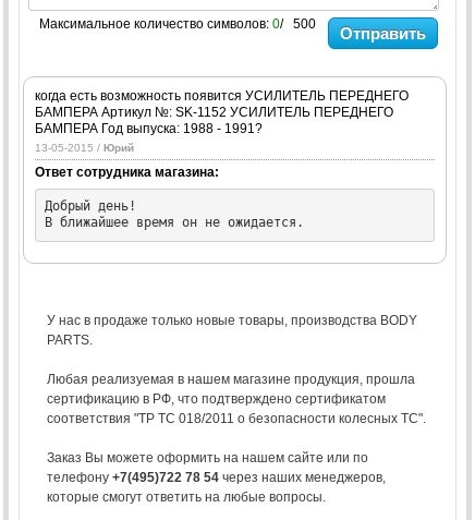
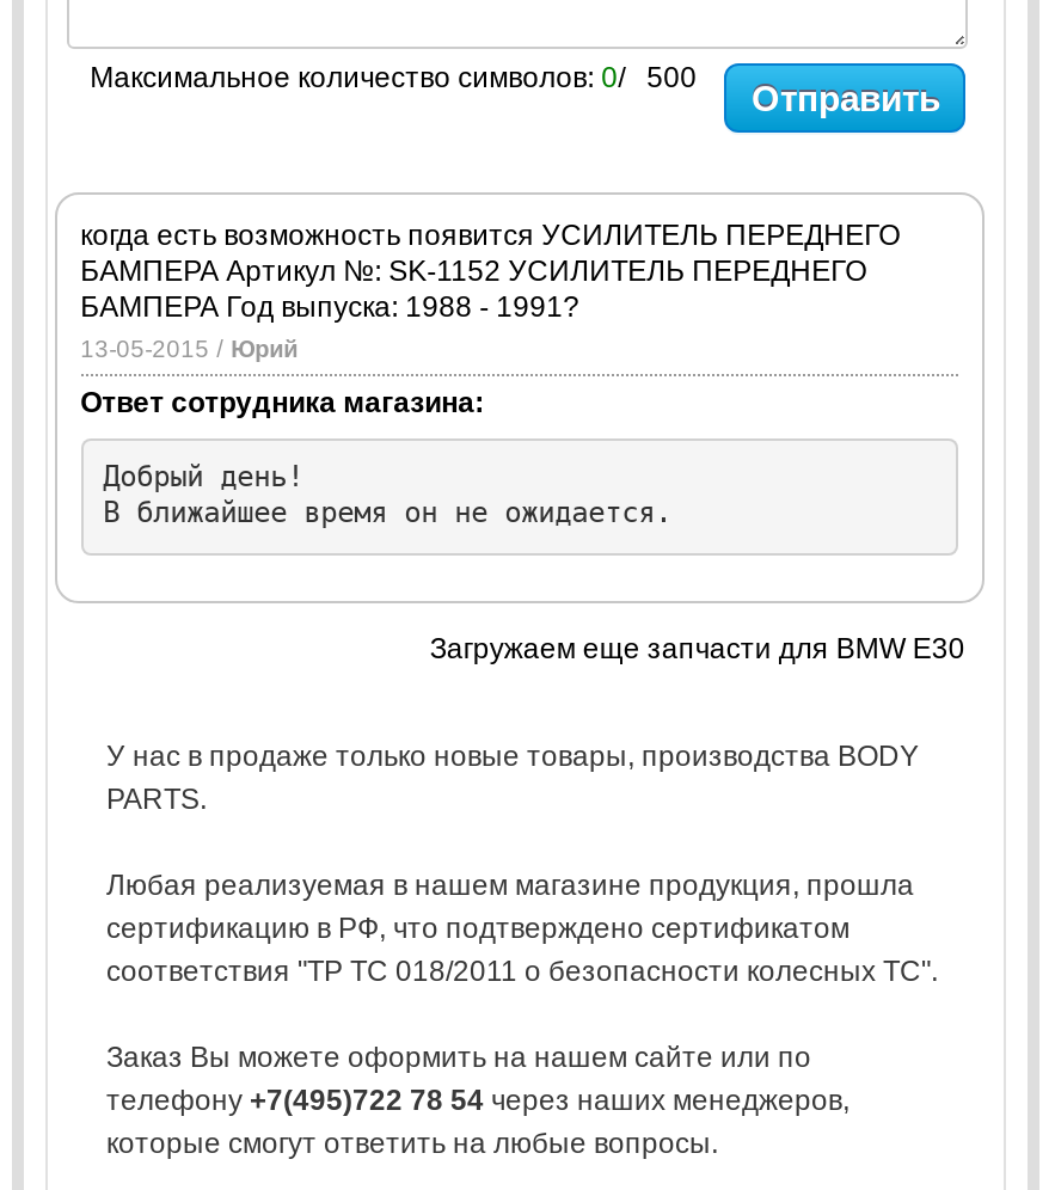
+ Загружаем еще запчасти для BMW E30
